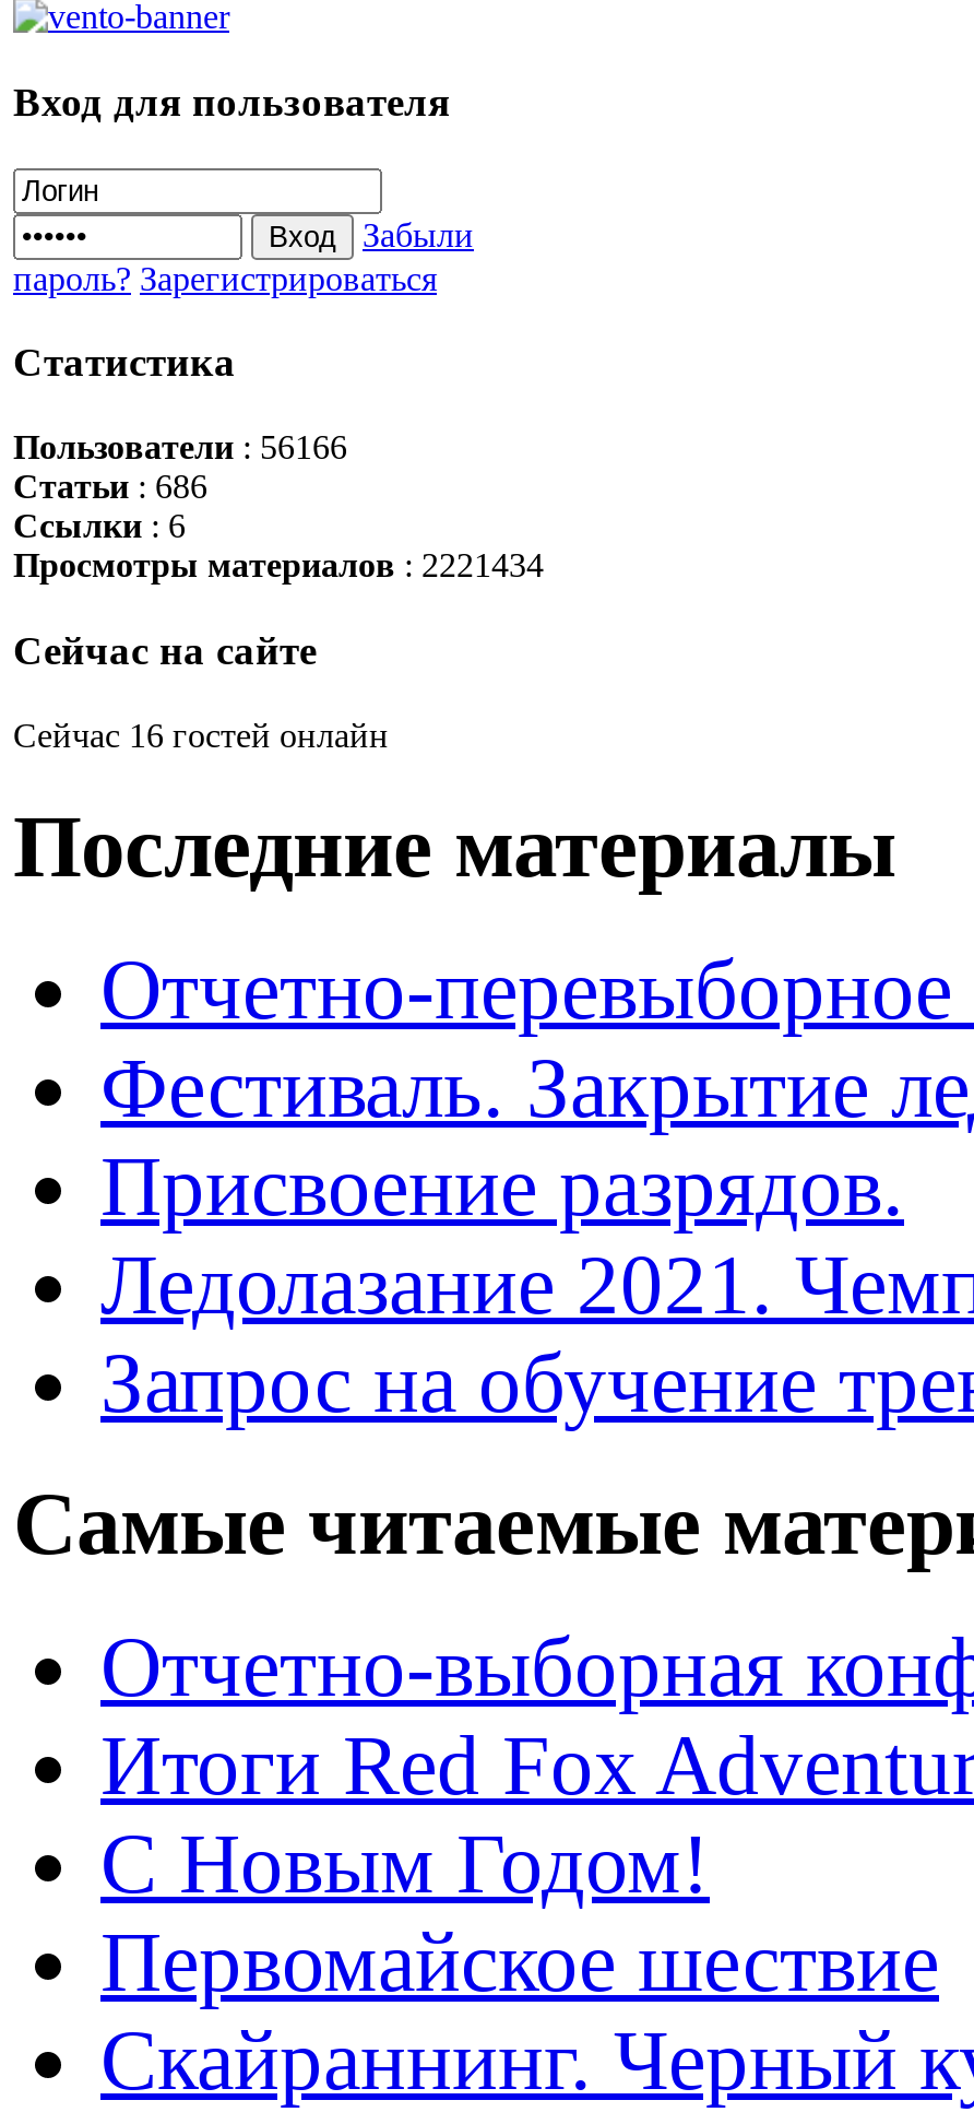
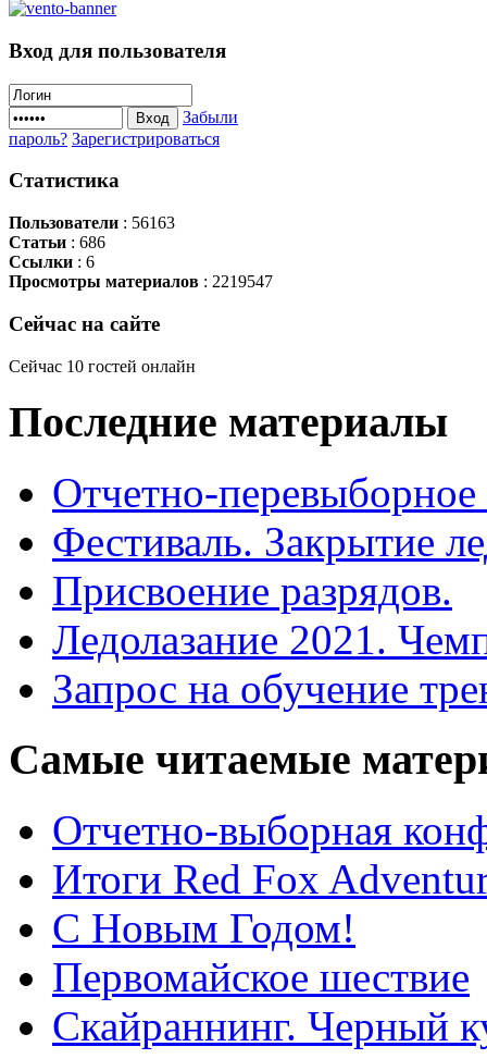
- Пользователи: 56166
+ Пользователи: 56163

- Просмотры материалов: 2221434
+ Просмотры материалов: 2219547

- Сейчас 16 гостей онлайн
+ Сейчас 10 гостей онлайн
